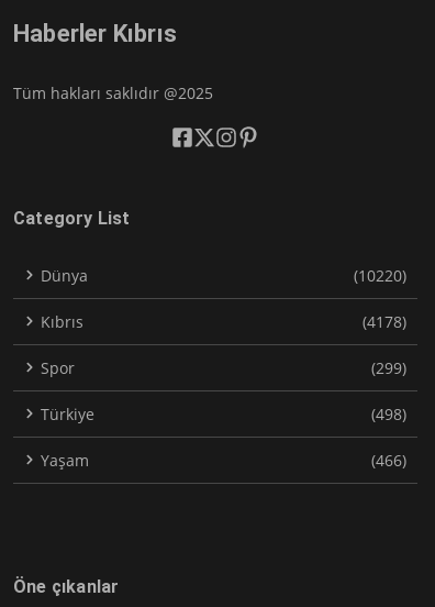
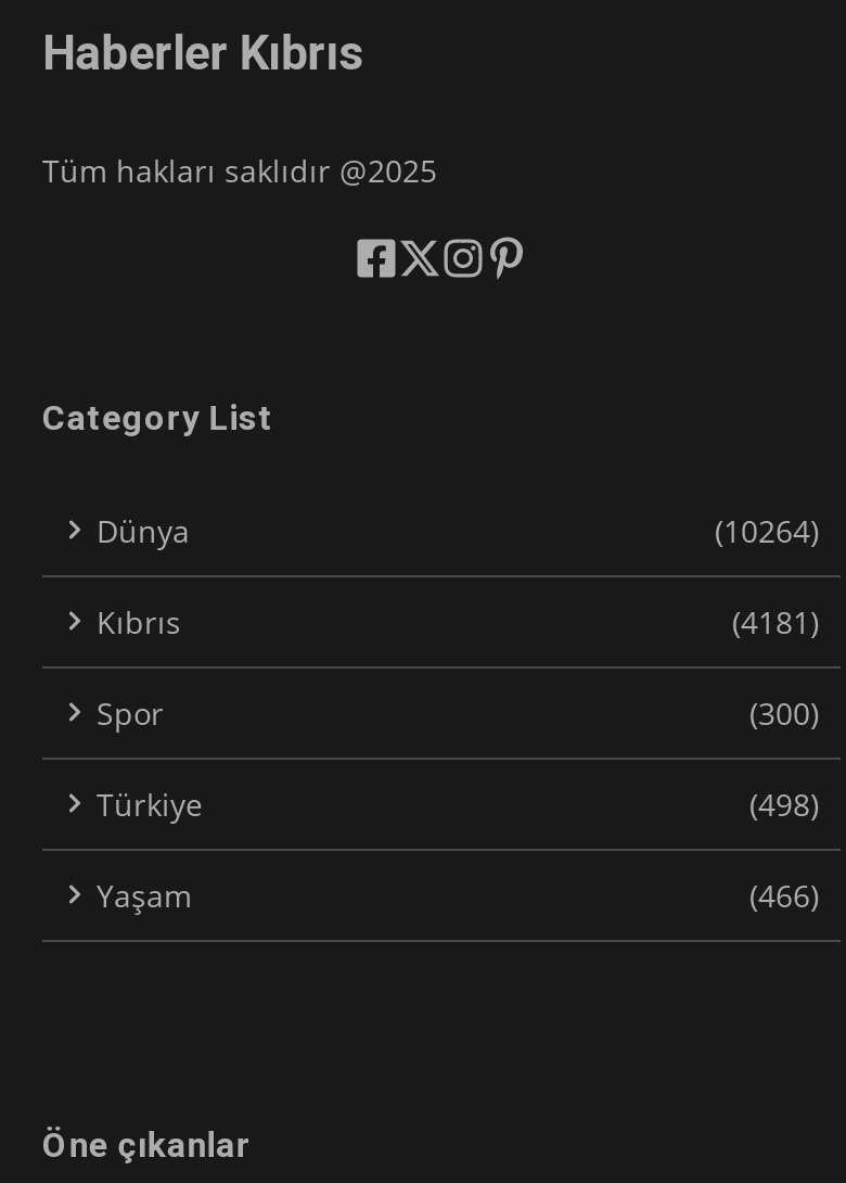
- (10220)
+ (10264)

- (4178)
+ (4181)

- (299)
+ (300)
